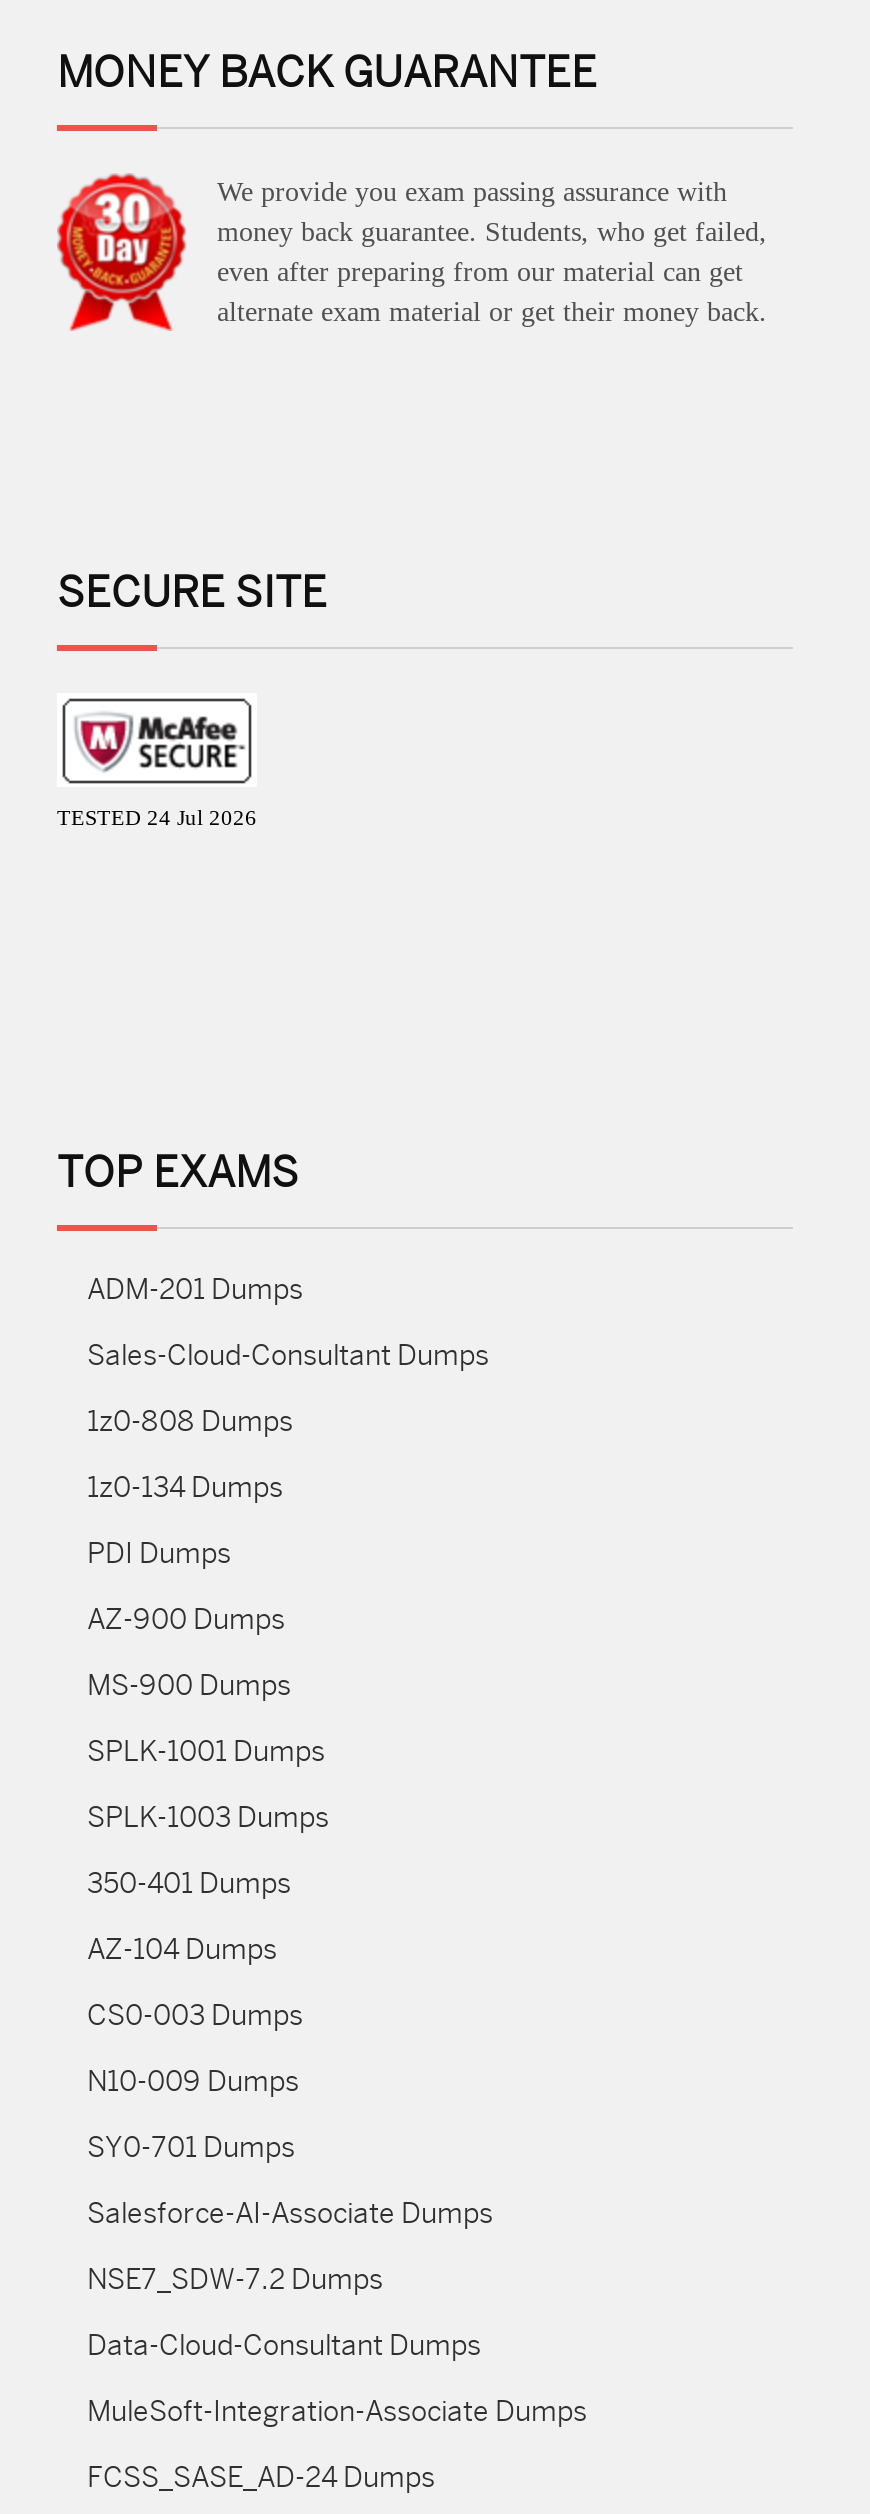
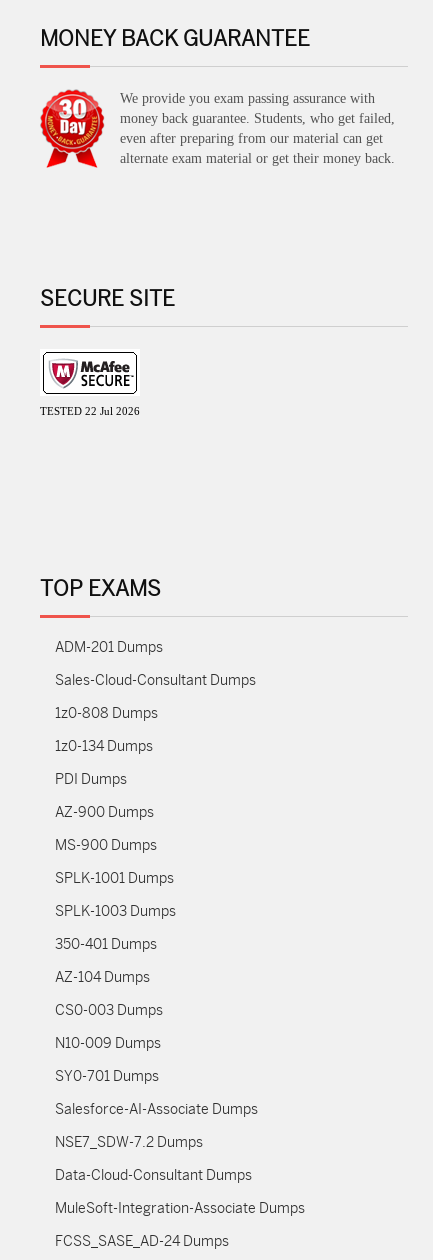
- TESTED 24 Jul 2026
+ TESTED 22 Jul 2026
